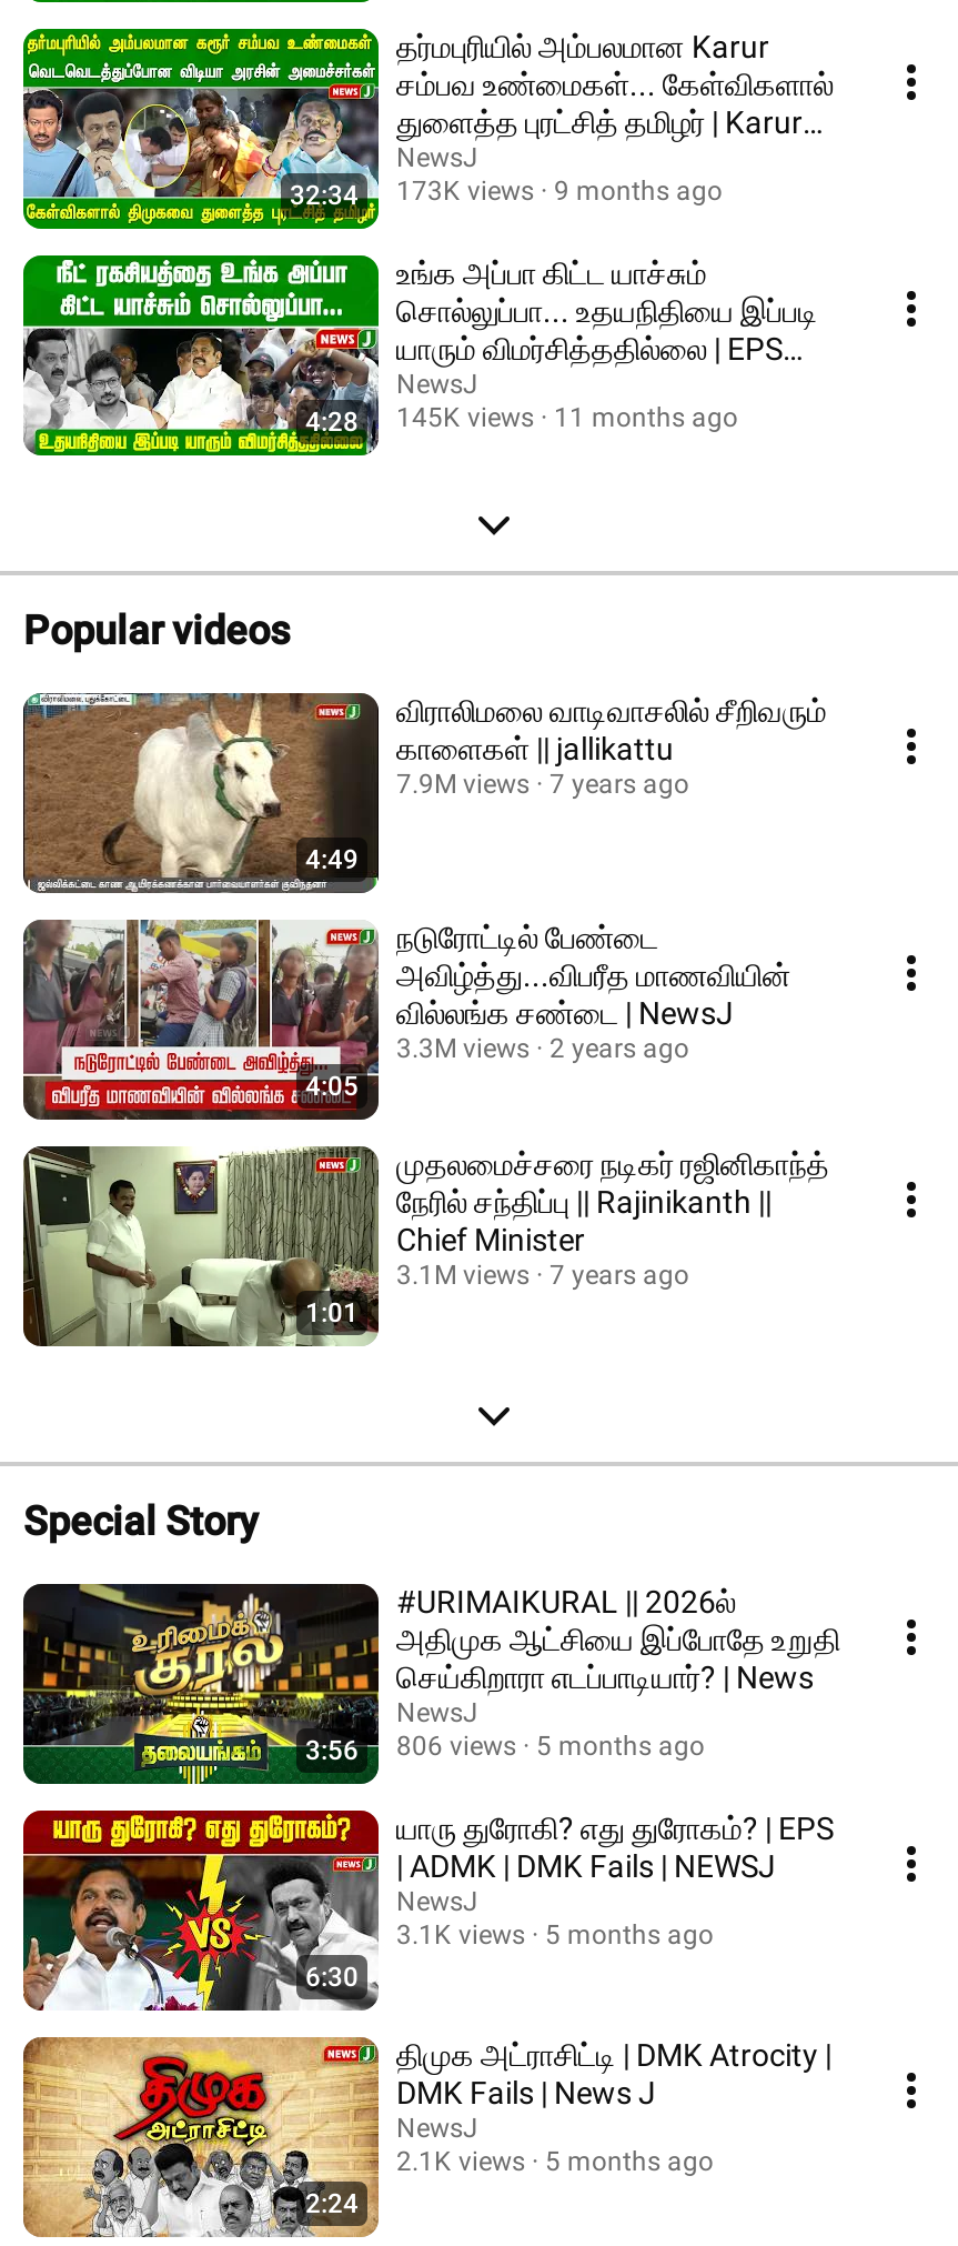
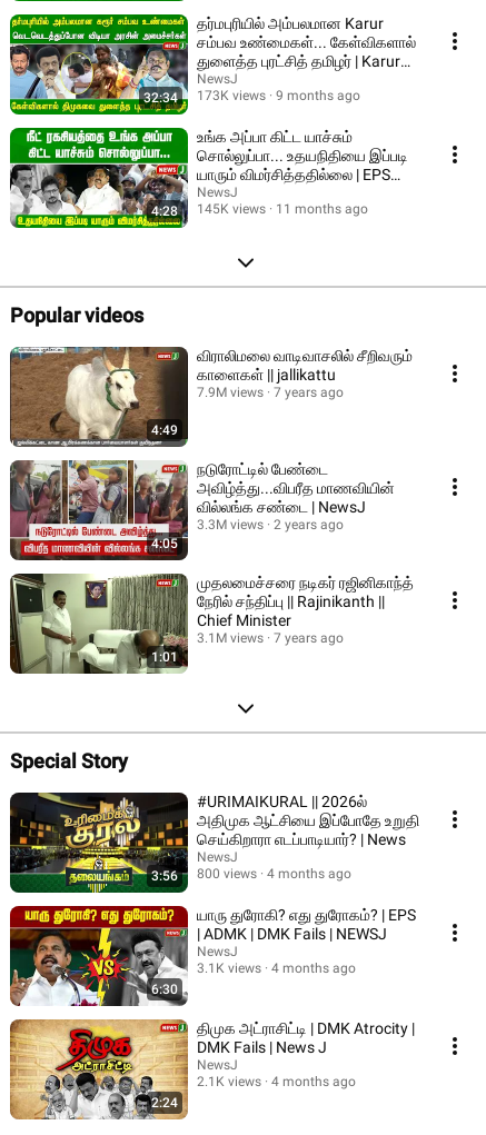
- 806 views
+ 800 views

- 5 months ago
+ 4 months ago

- 3.1K views 5 months ago
+ 3.1K views 4 months ago

- 2.1K views 5 months ago
+ 2.1K views 4 months ago
